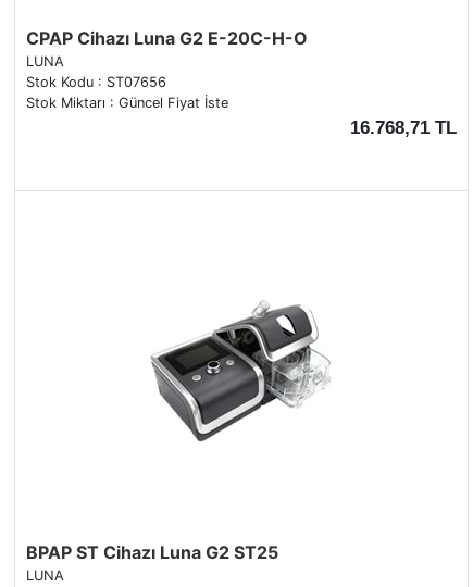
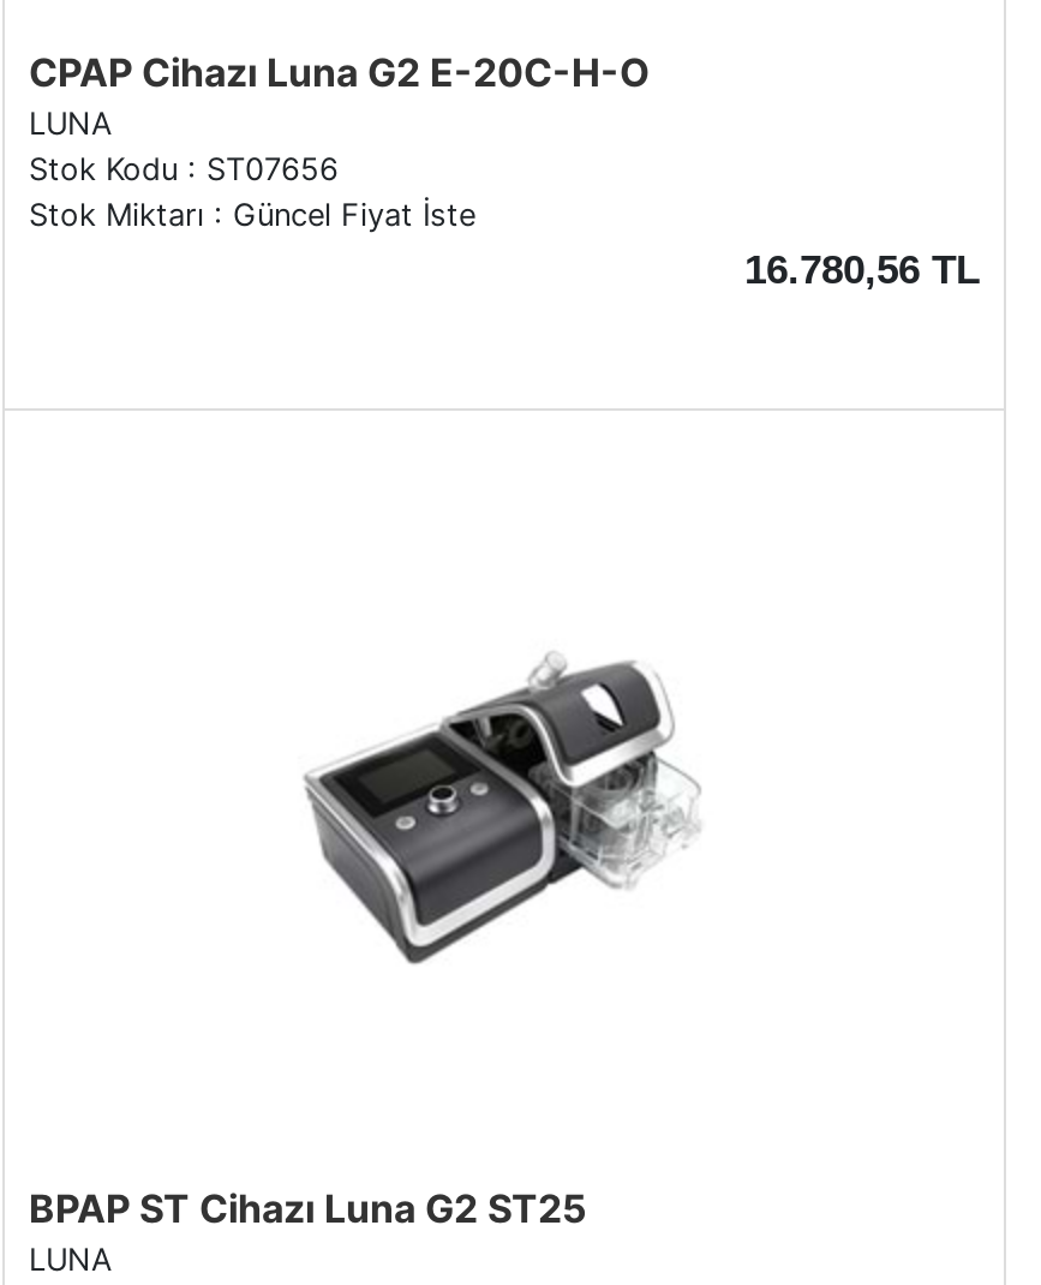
- 16.768,71 TL
+ 16.780,56 TL
